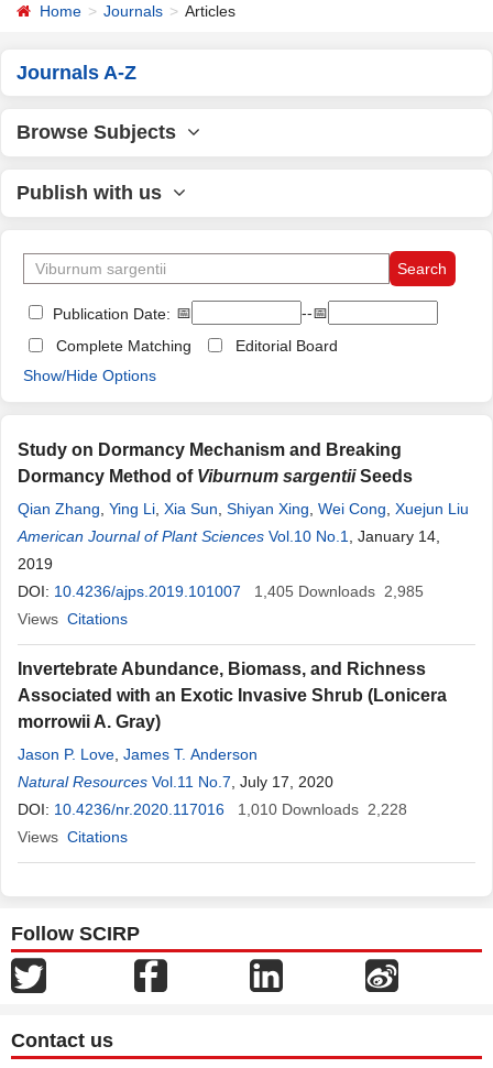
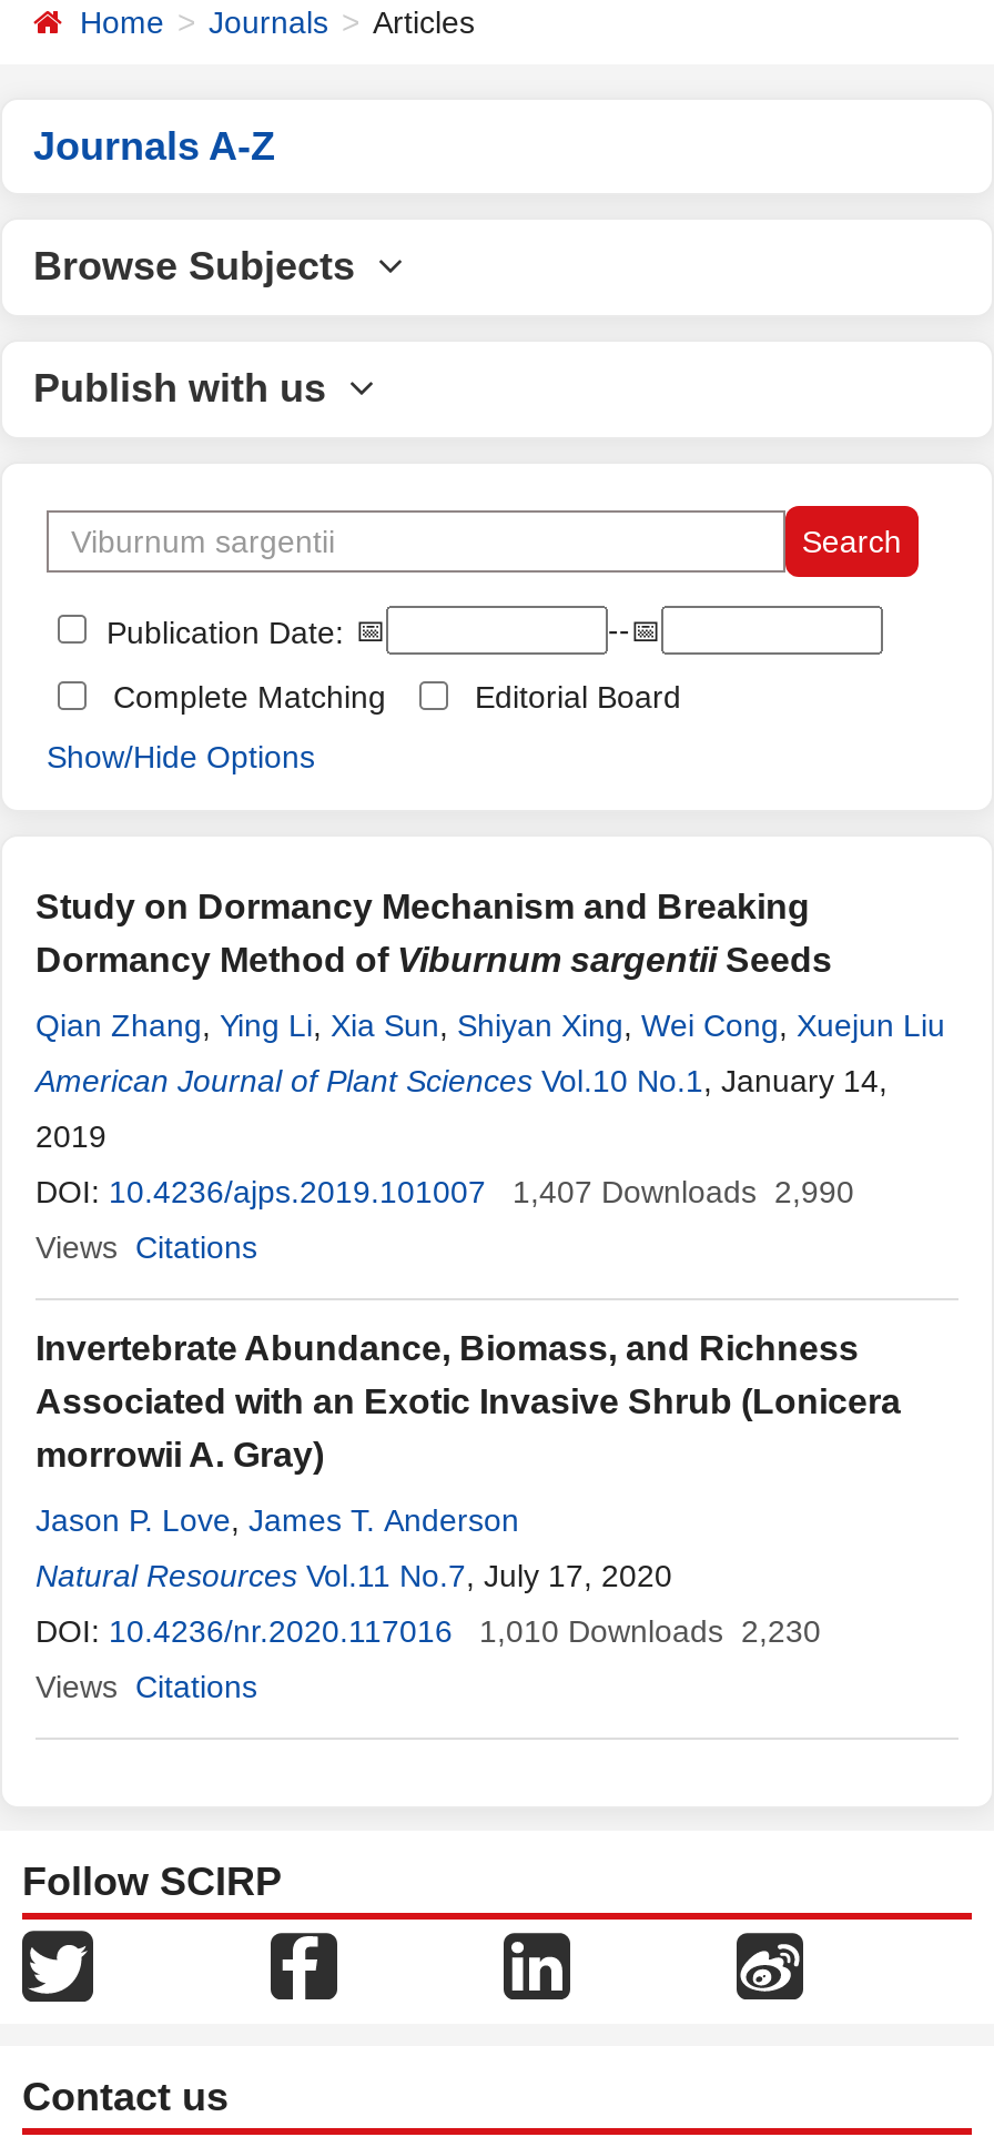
- DOI: 10.4236/ajps.2019.101007 1,405 Downloads 2,985
+ DOI: 10.4236/ajps.2019.101007 1,407 Downloads 2,990

- DOI: 10.4236/nr.2020.117016 1,010 Downloads 2,228
+ DOI: 10.4236/nr.2020.117016 1,010 Downloads 2,230
